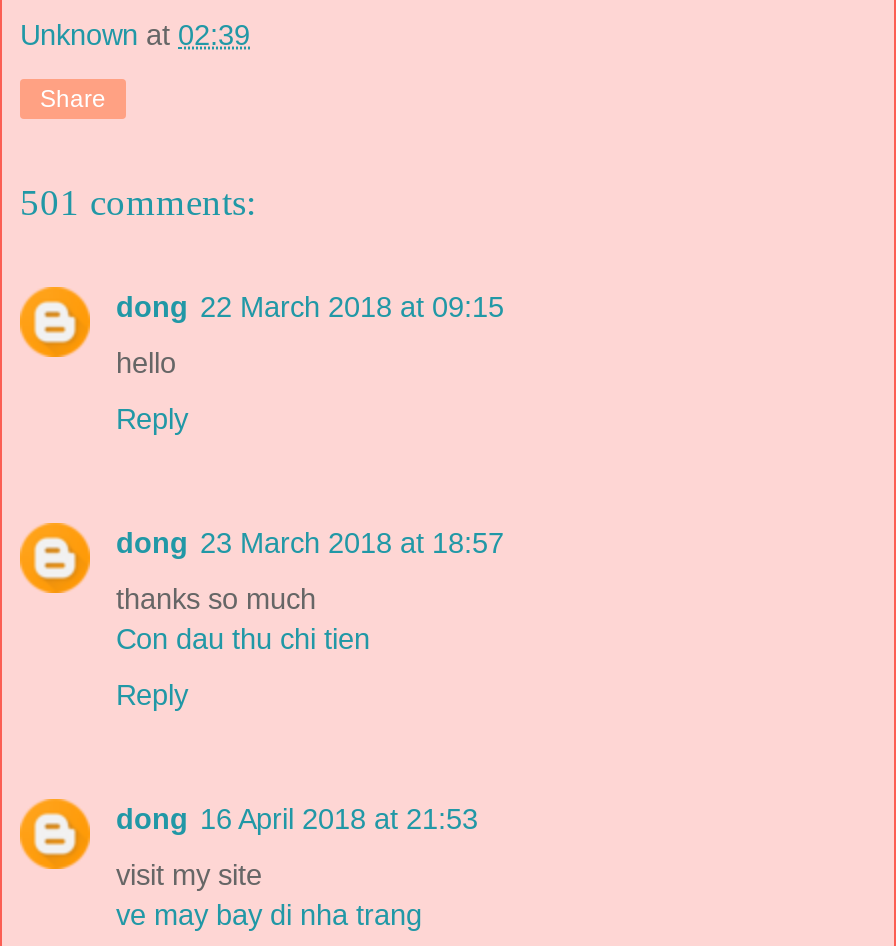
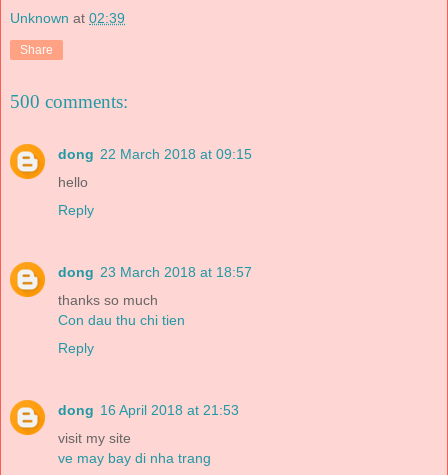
- 501 comments:
+ 500 comments:
